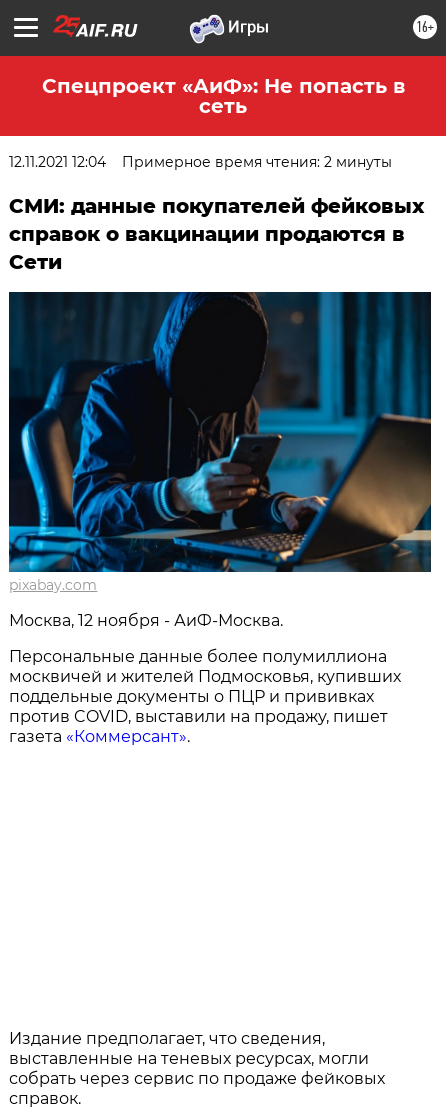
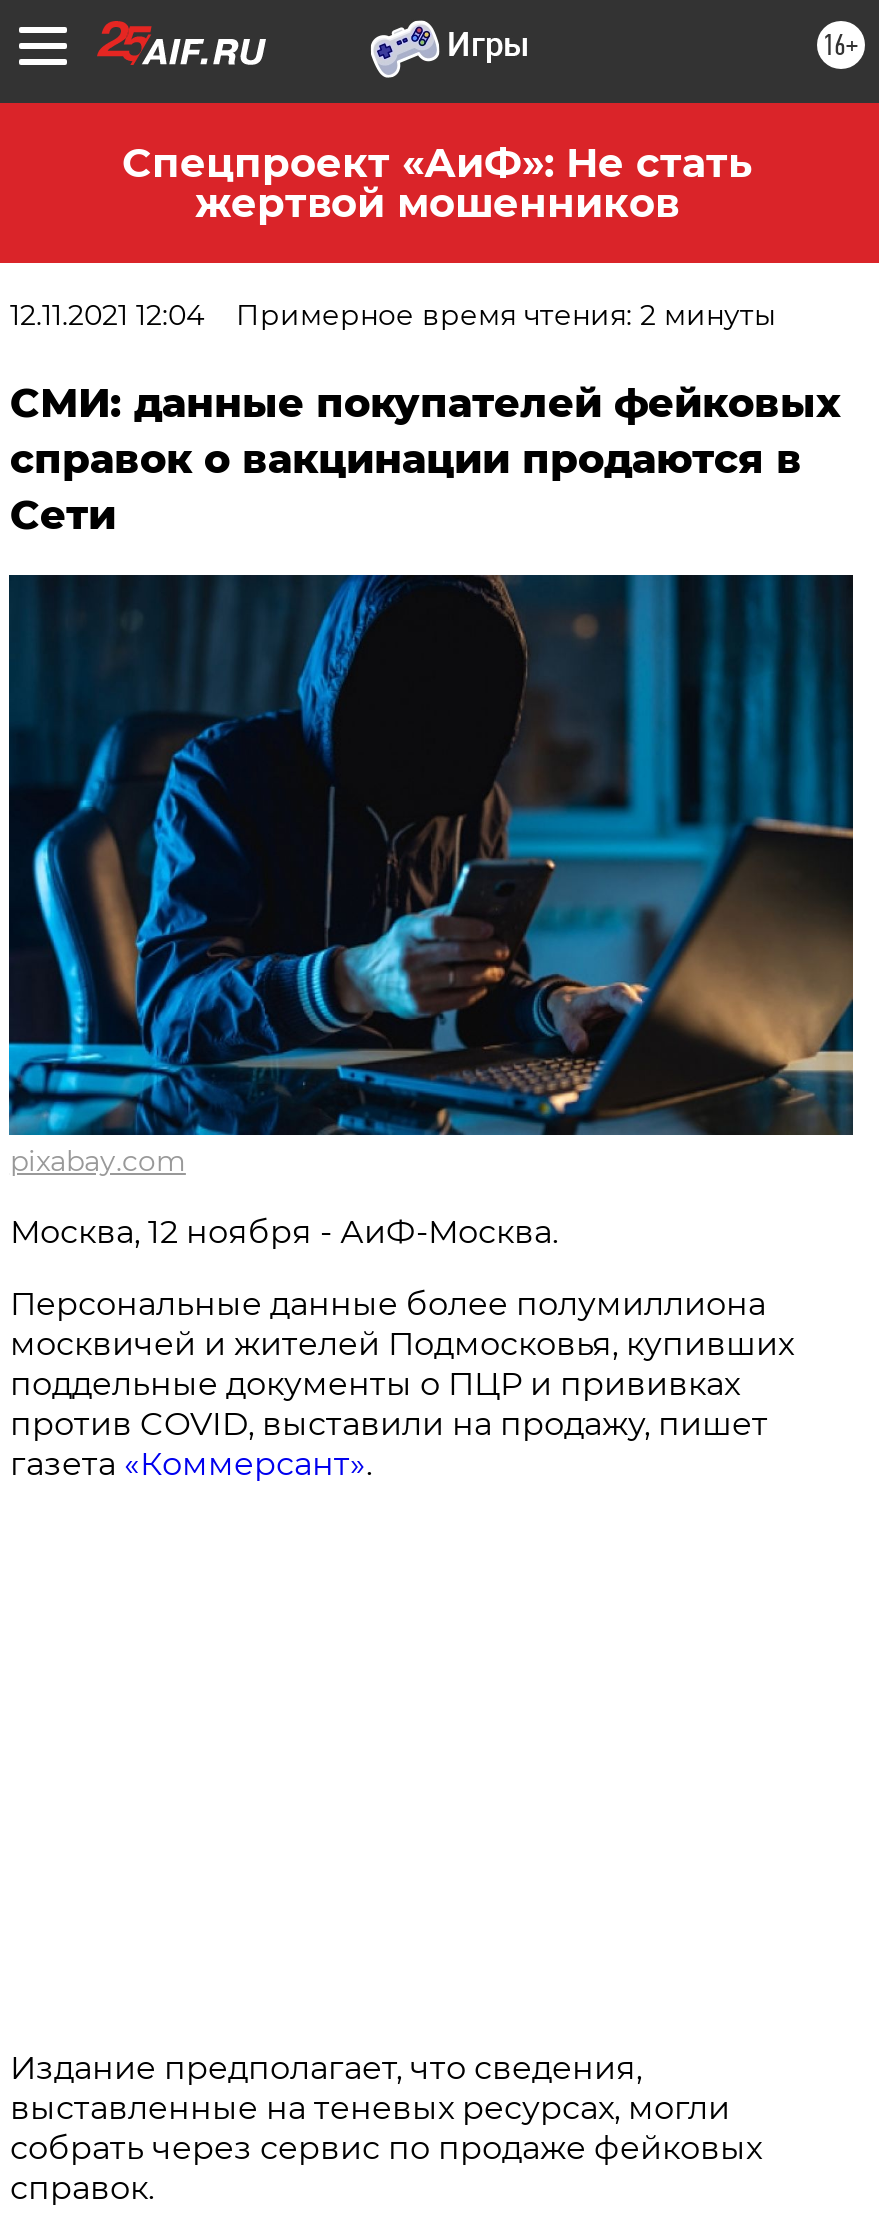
- Спецпроект «АиФ»: Не попасть в
- сеть
+ Спецпроект «АиФ»: Не стать
+ жертвой мошенников
